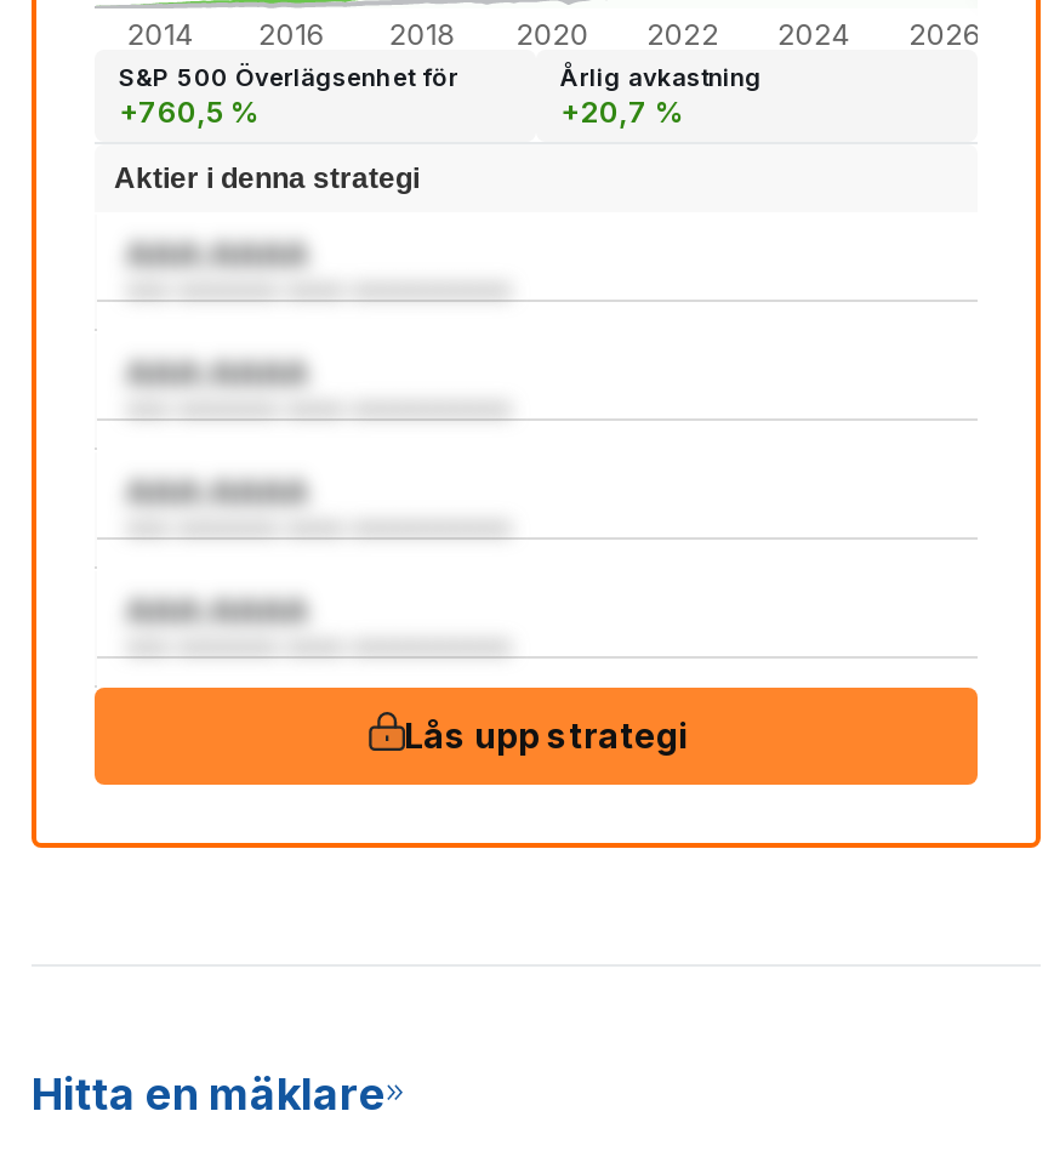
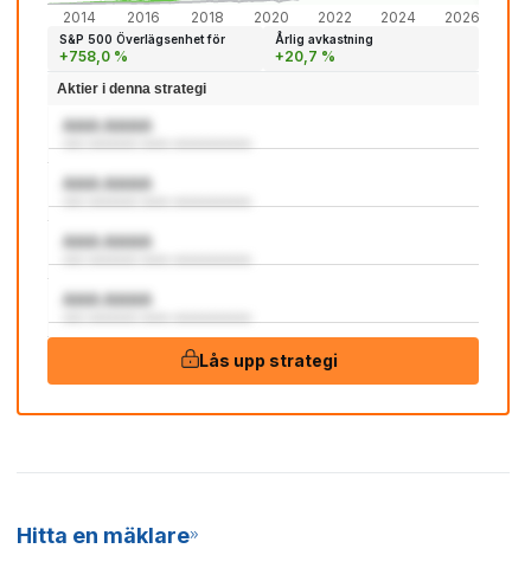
- +760,5 %
+ +758,0 %
